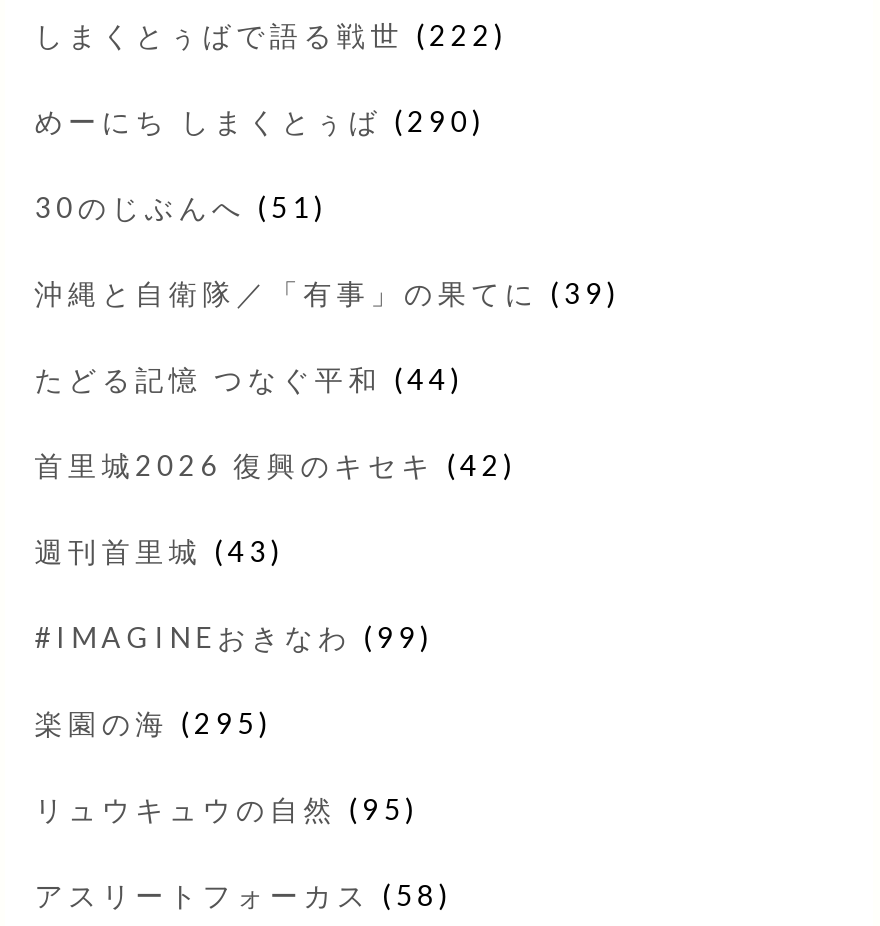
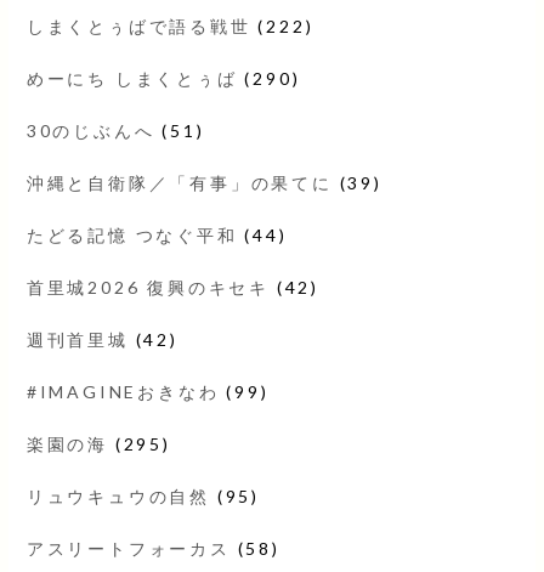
- 週刊首里城(43)
+ 週刊首里城(42)
